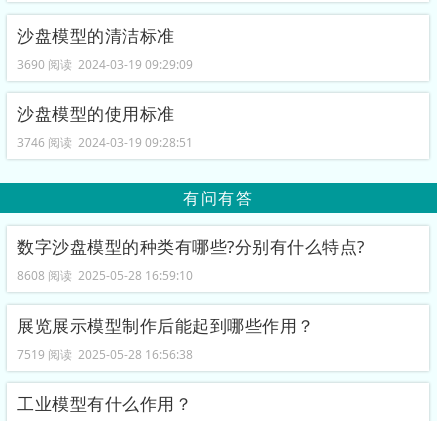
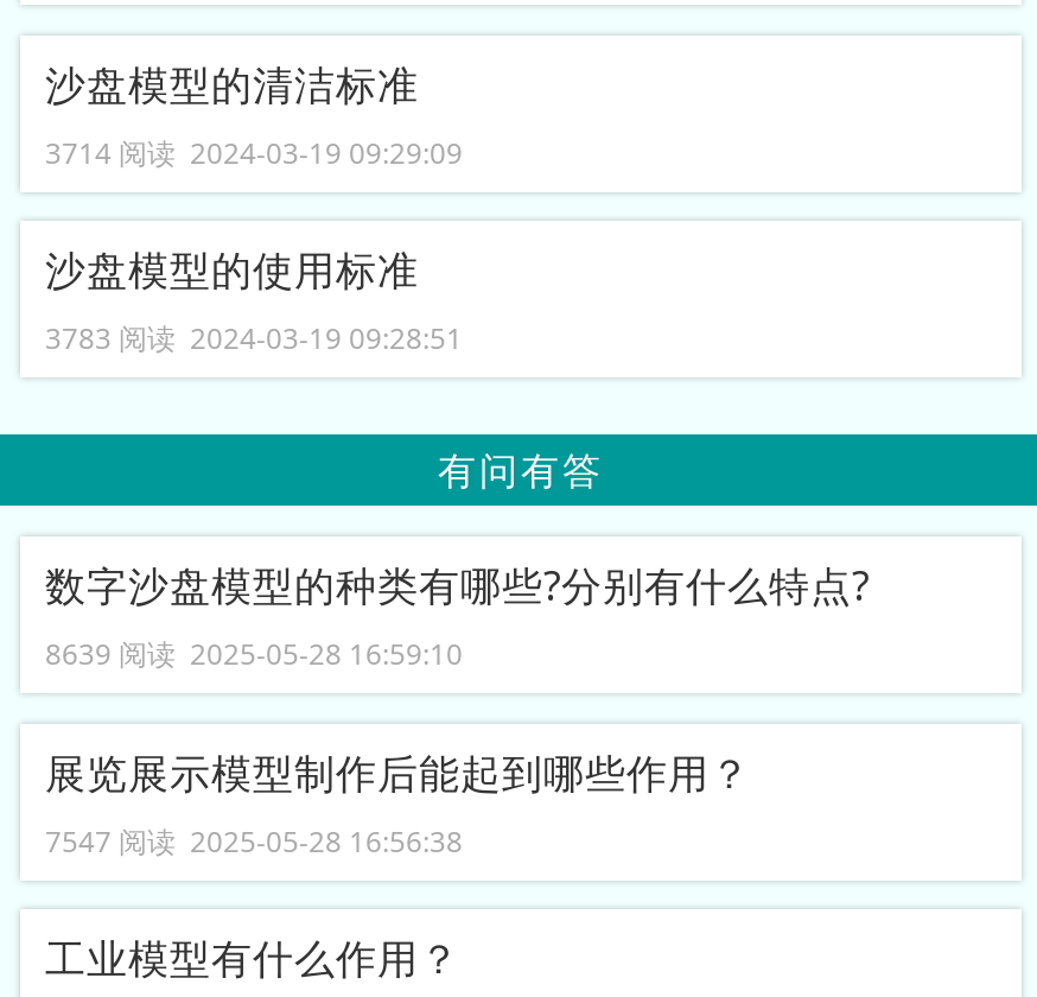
- 3690 阅读 2024-03-19 09:29:09
+ 3714 阅读 2024-03-19 09:29:09

- 3746 阅读 2024-03-19 09:28:51
+ 3783 阅读 2024-03-19 09:28:51

- 8608 阅读 2025-05-28 16:59:10
+ 8639 阅读 2025-05-28 16:59:10

- 7519 阅读 2025-05-28 16:56:38
+ 7547 阅读 2025-05-28 16:56:38
